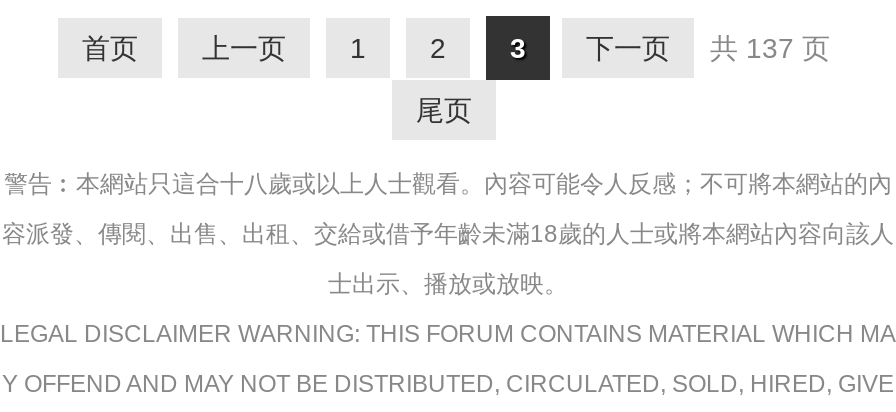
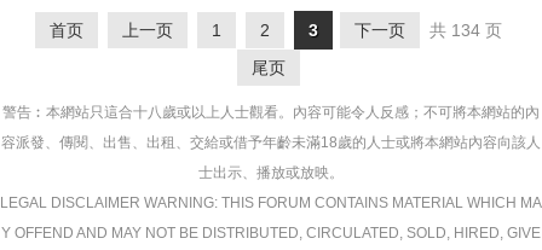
- 首页 上一页 1 2 3 下一页 共 137 页
+ 首页 上一页 1 2 3 下一页 共 134 页
